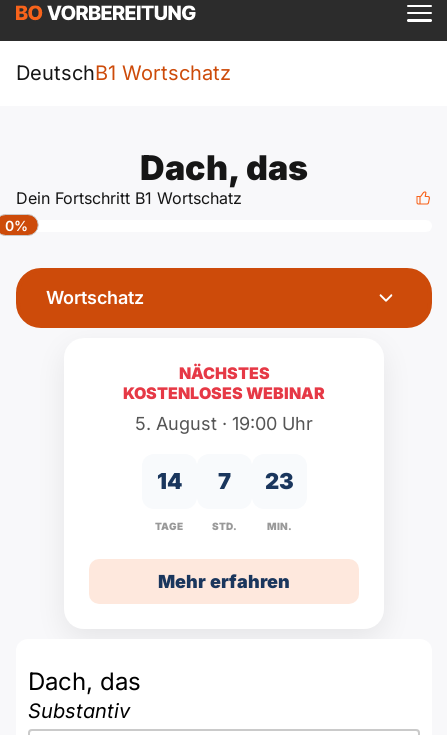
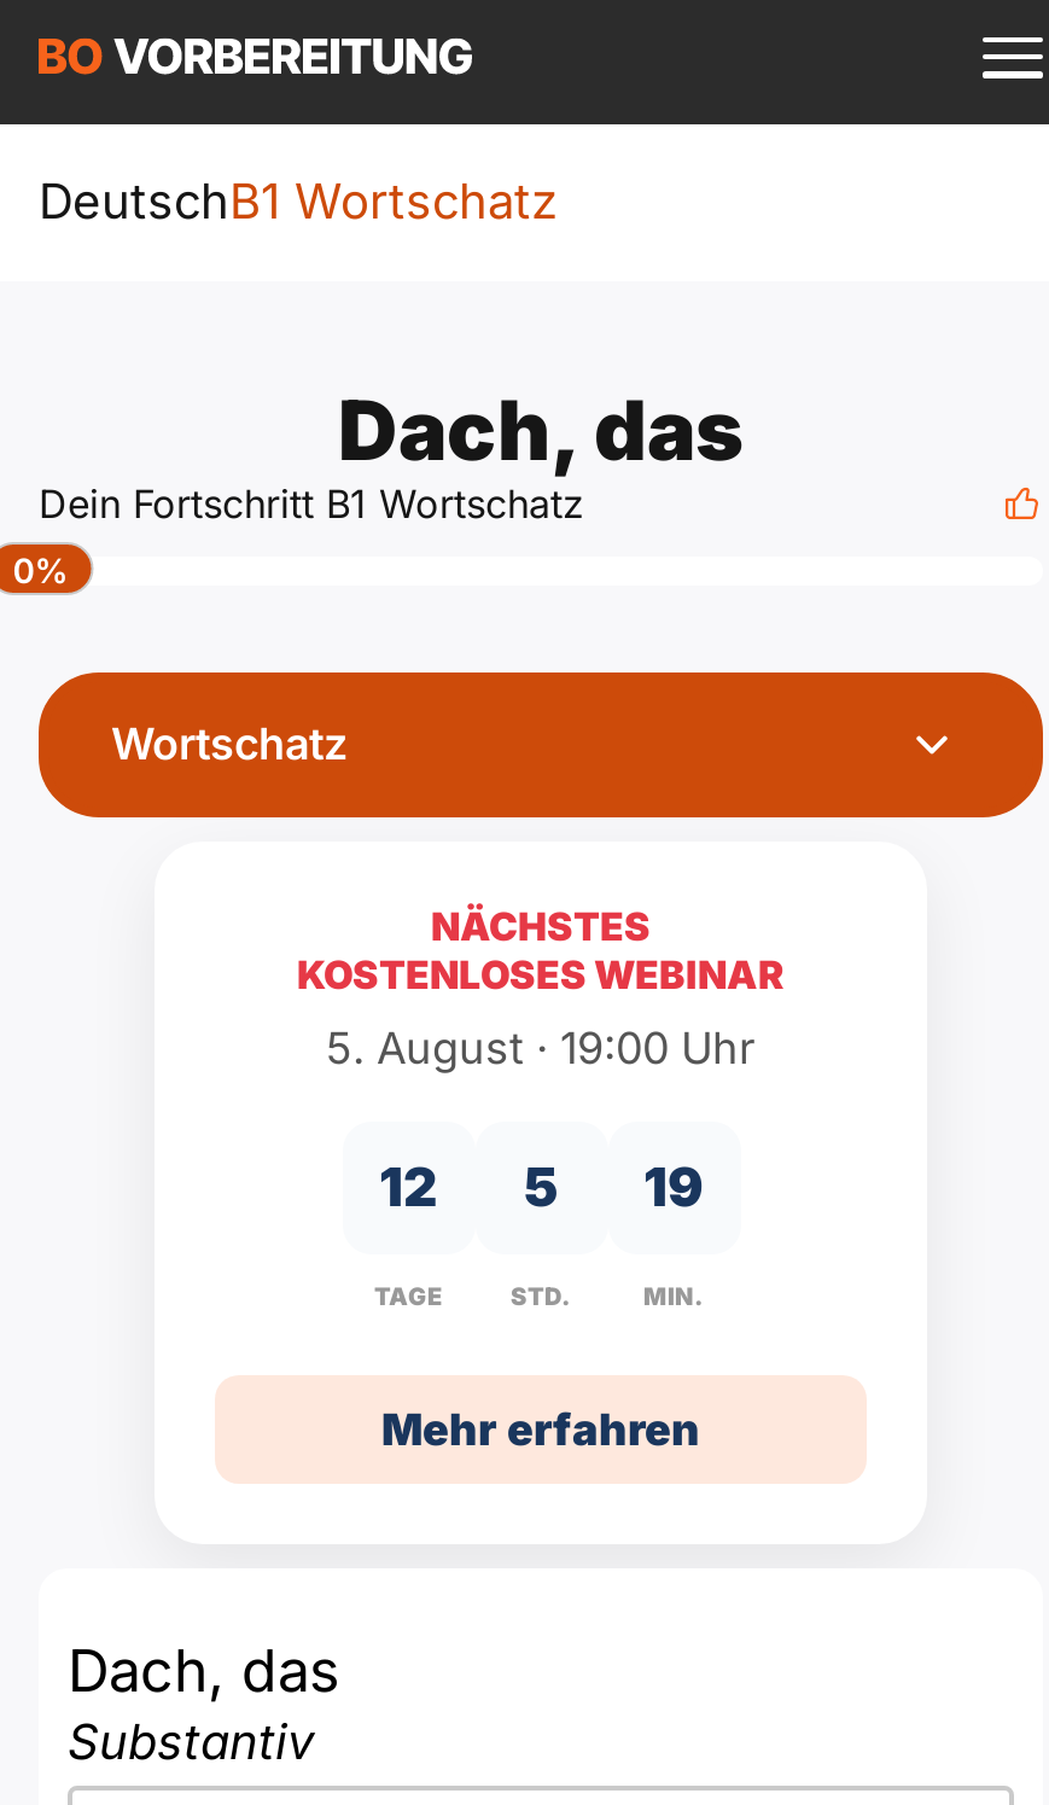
- 14
+ 12

- 7
+ 5

- 23
+ 19
